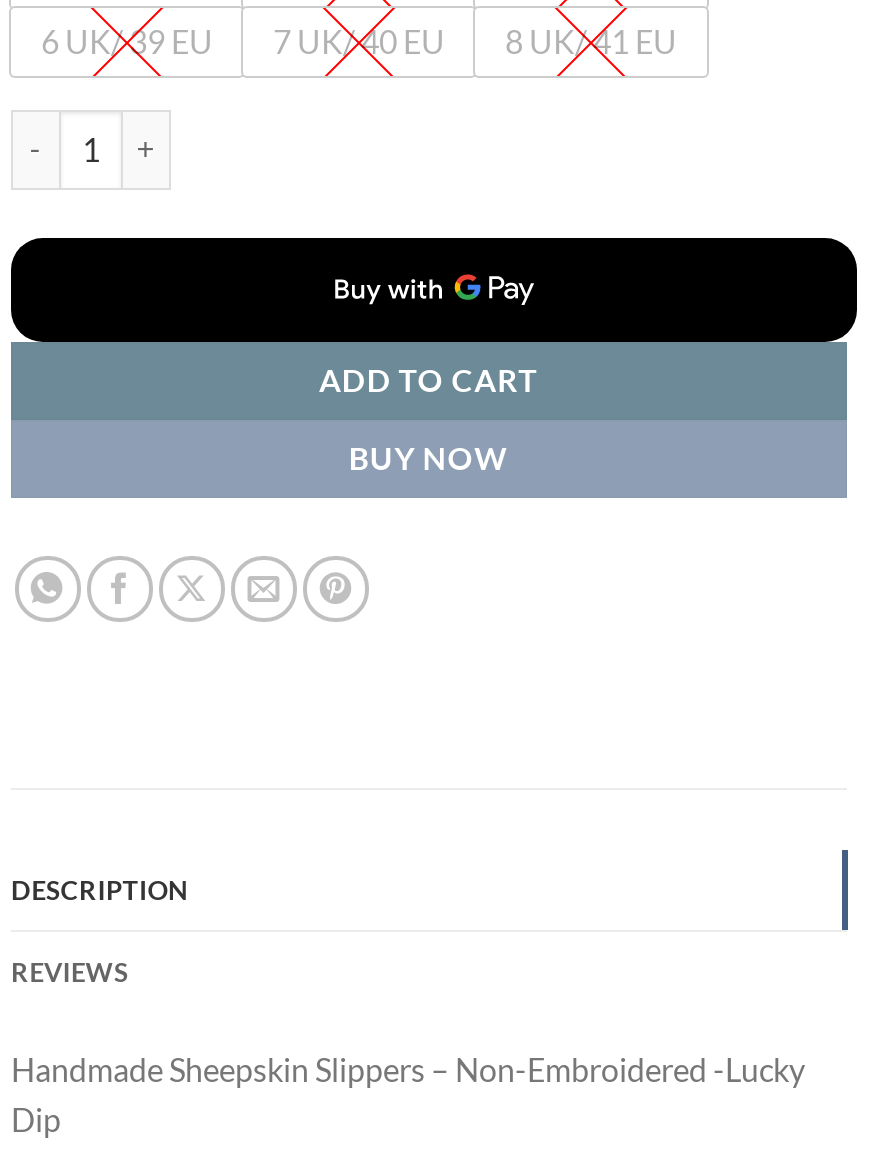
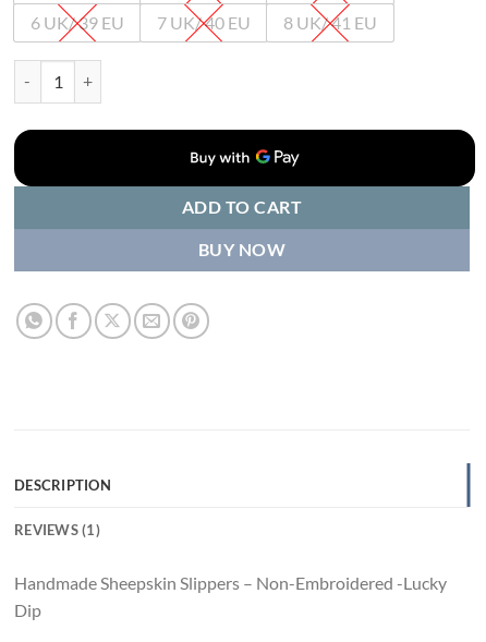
- REVIEWS
+ REVIEWS (1)
